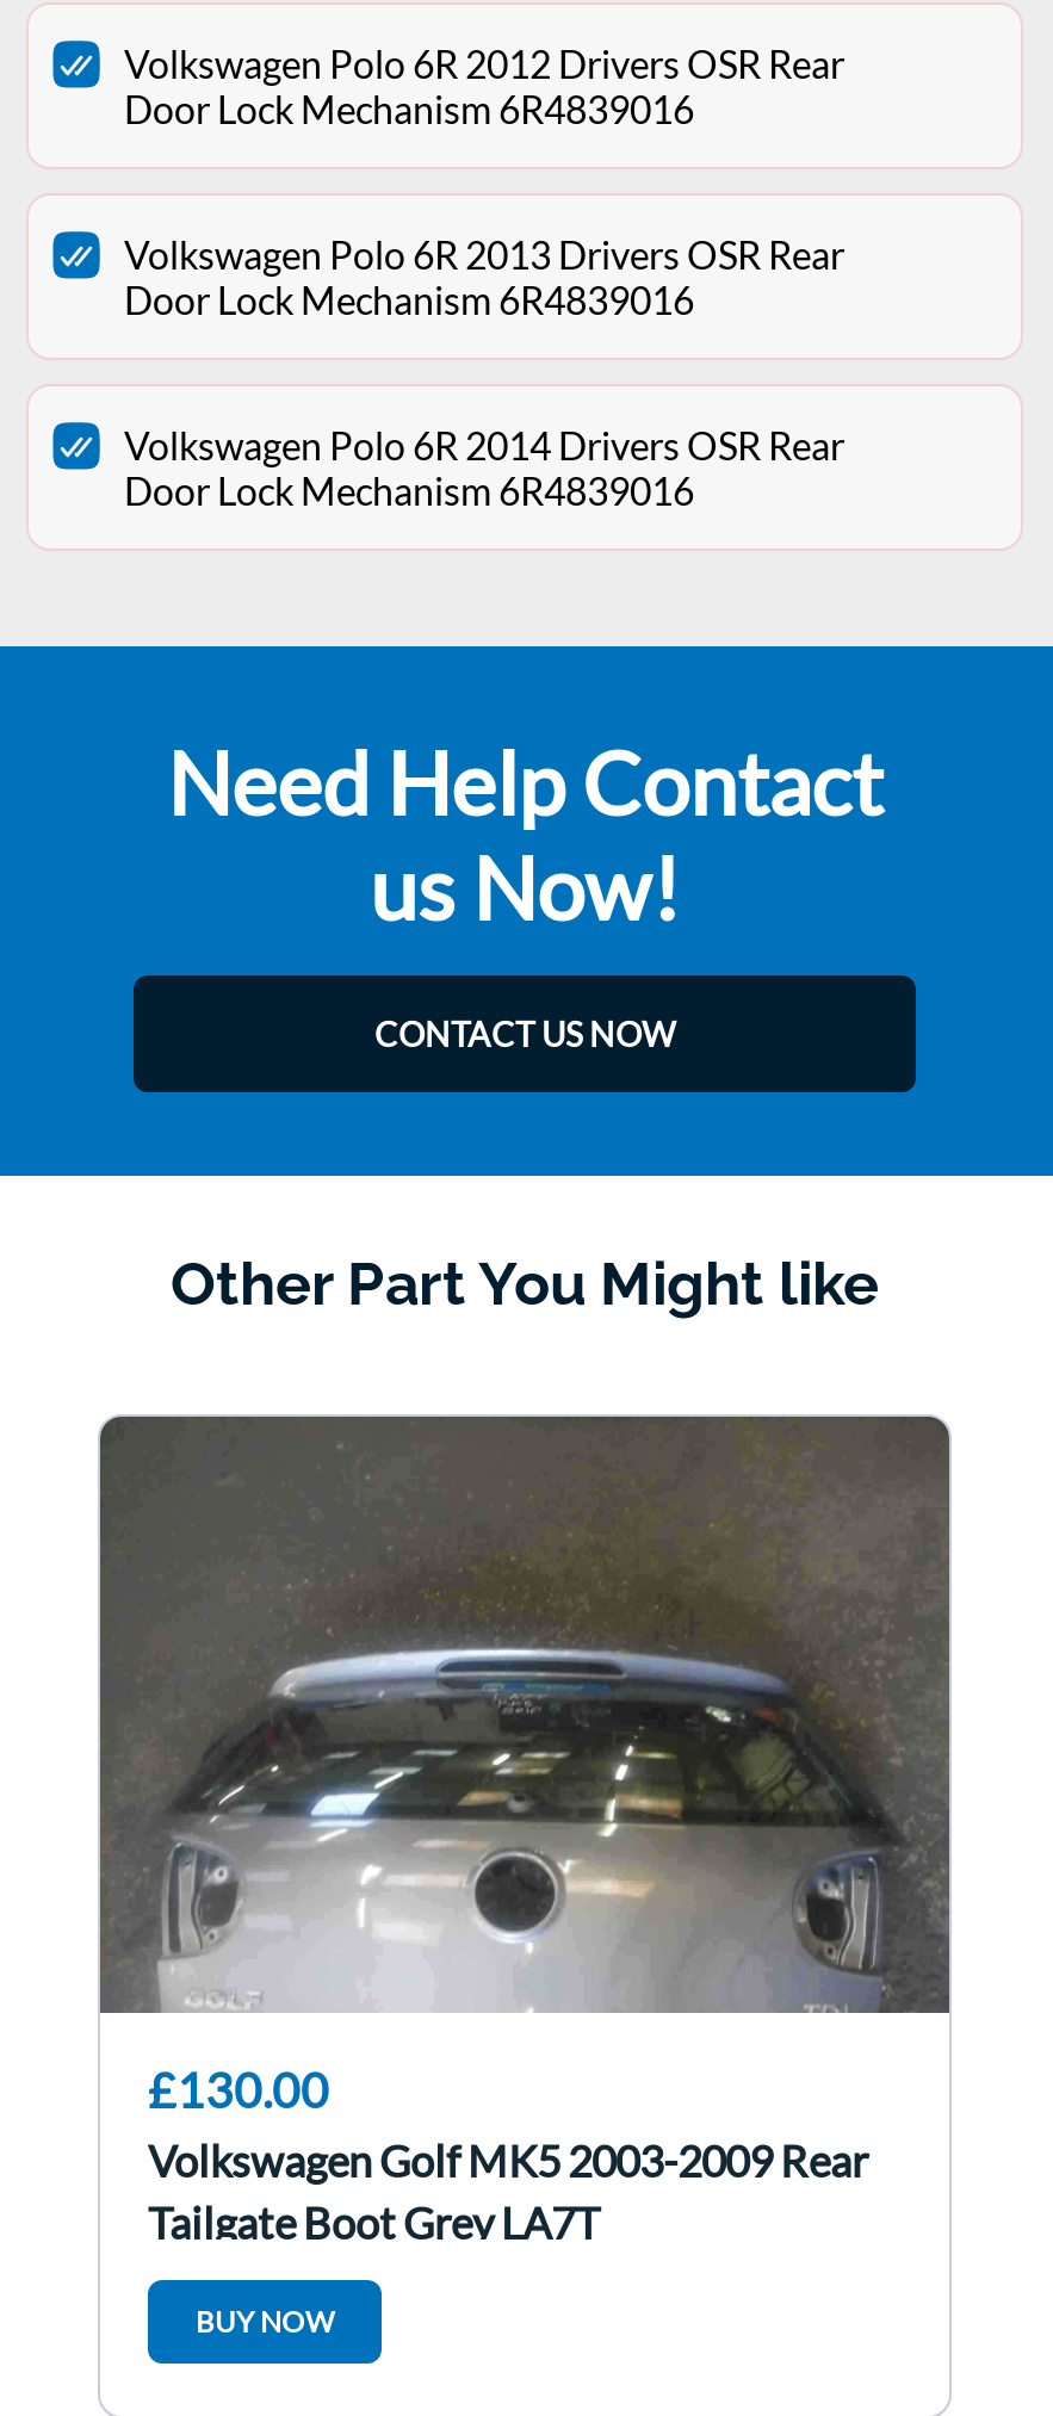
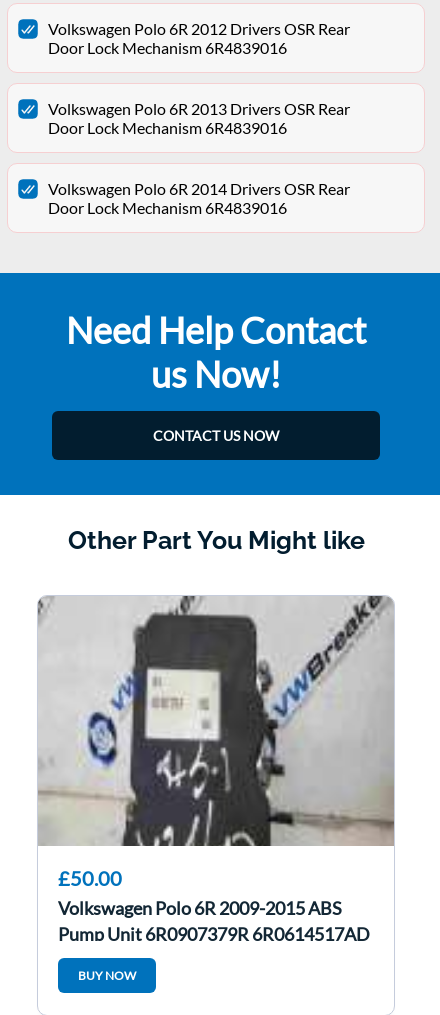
- [image]
- £130.00
- Volkswagen Golf MK5 2003-2009 Rear
- Tailgate Boot Grey LA7T
+ [image]
+ £50.00
+ Volkswagen Polo 6R 2009-2015 ABS
+ Pump Unit 6R0907379R 6R0614517AD
